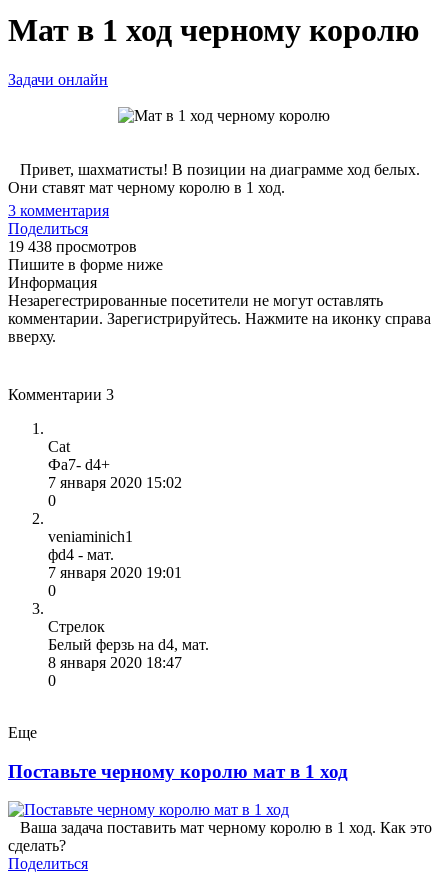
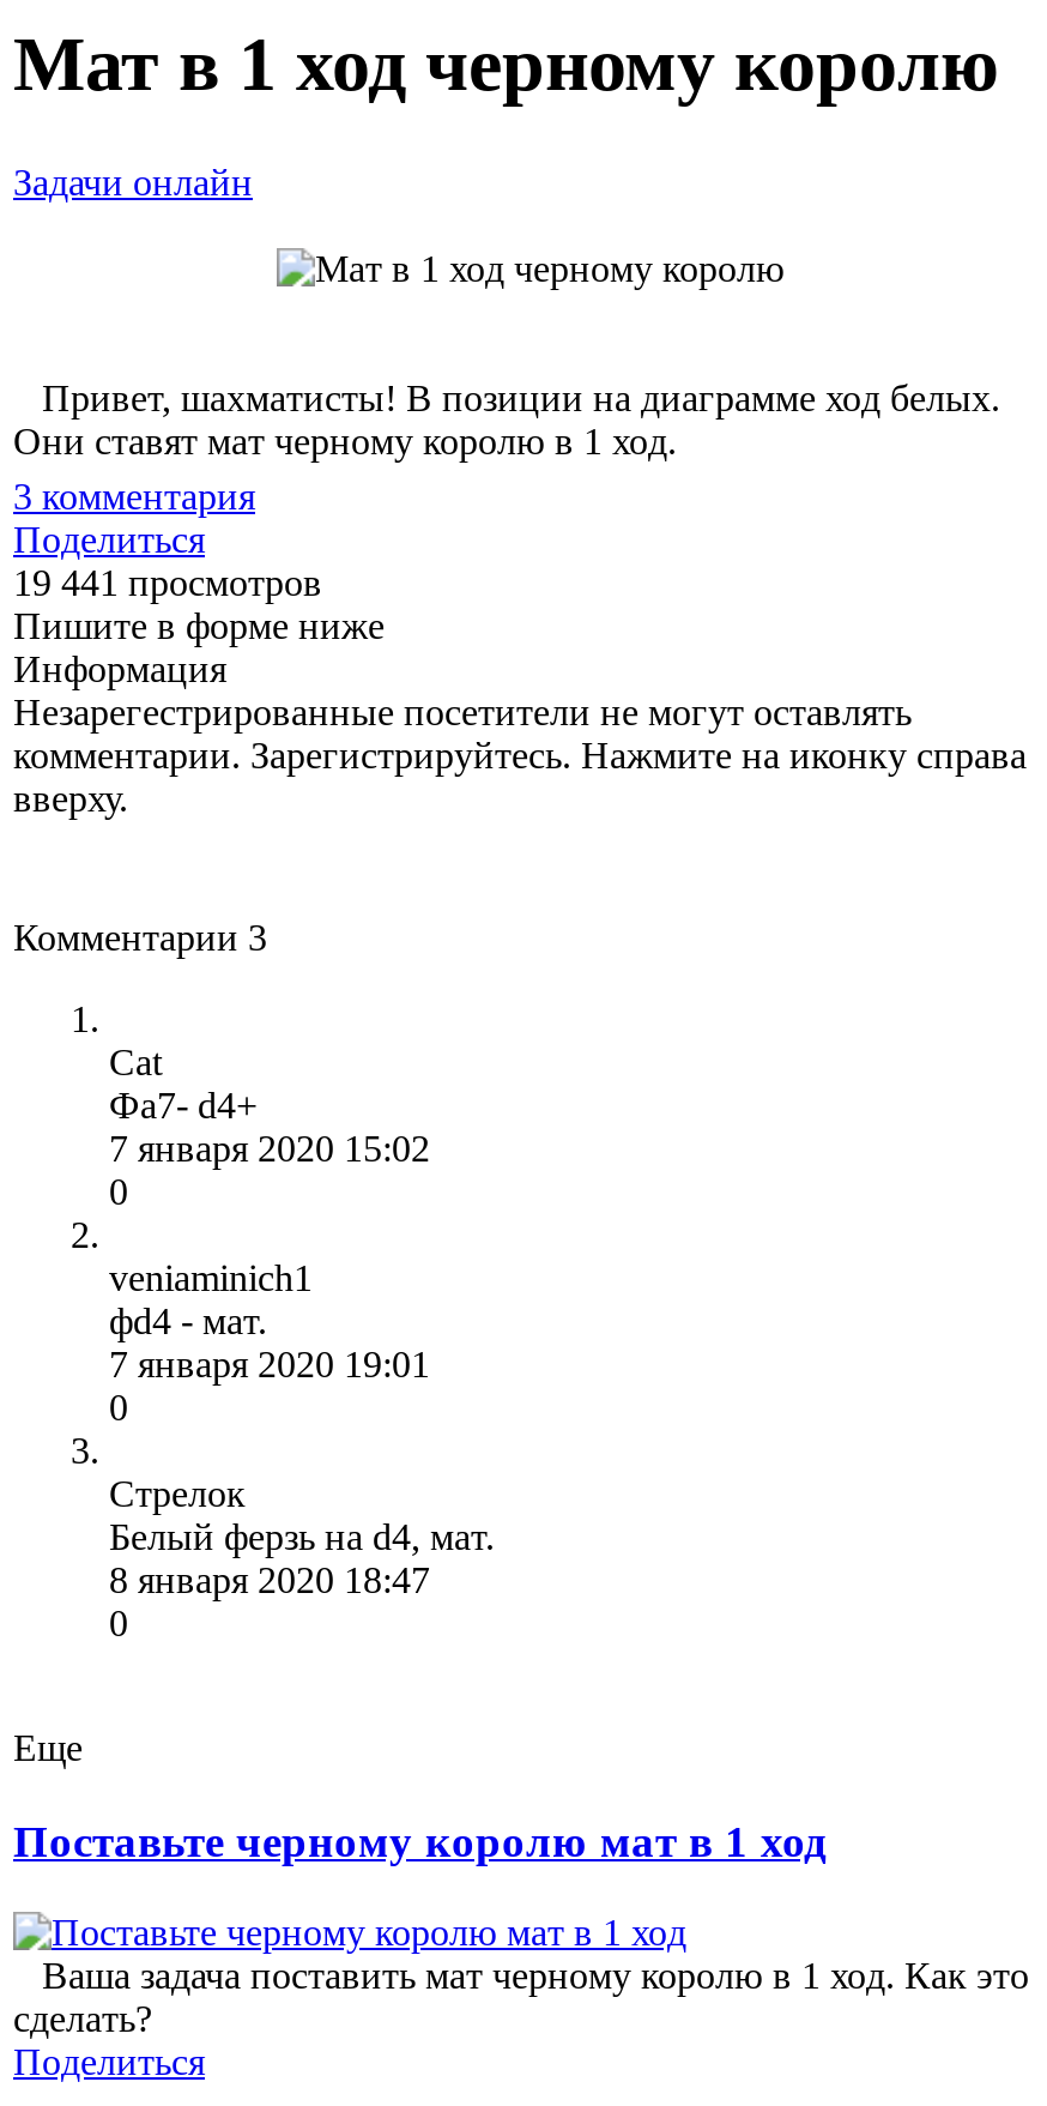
- 19 438 просмотров
+ 19 441 просмотров
